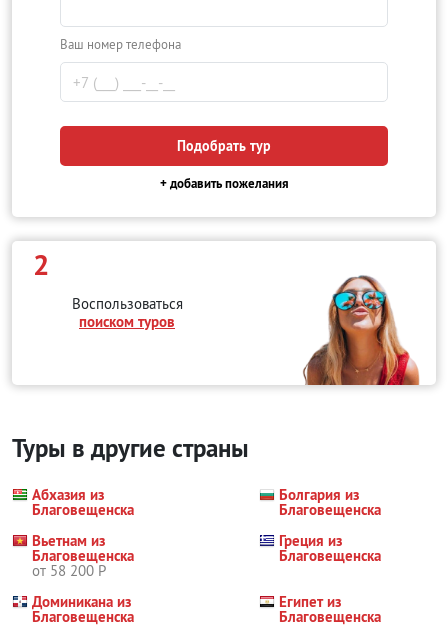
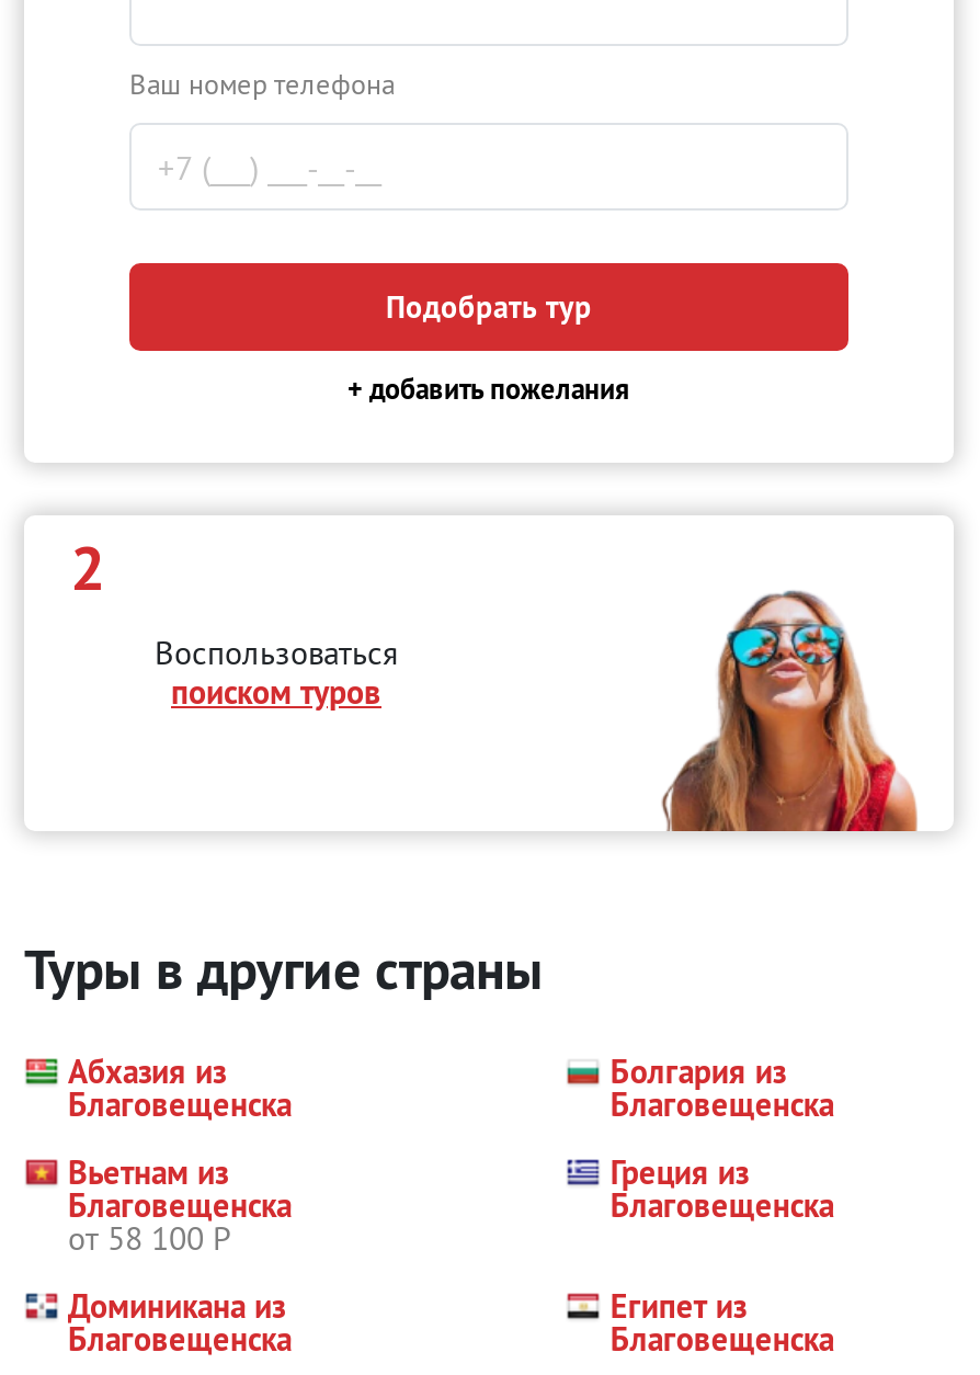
- от 58 200 Р
+ от 58 100 Р
